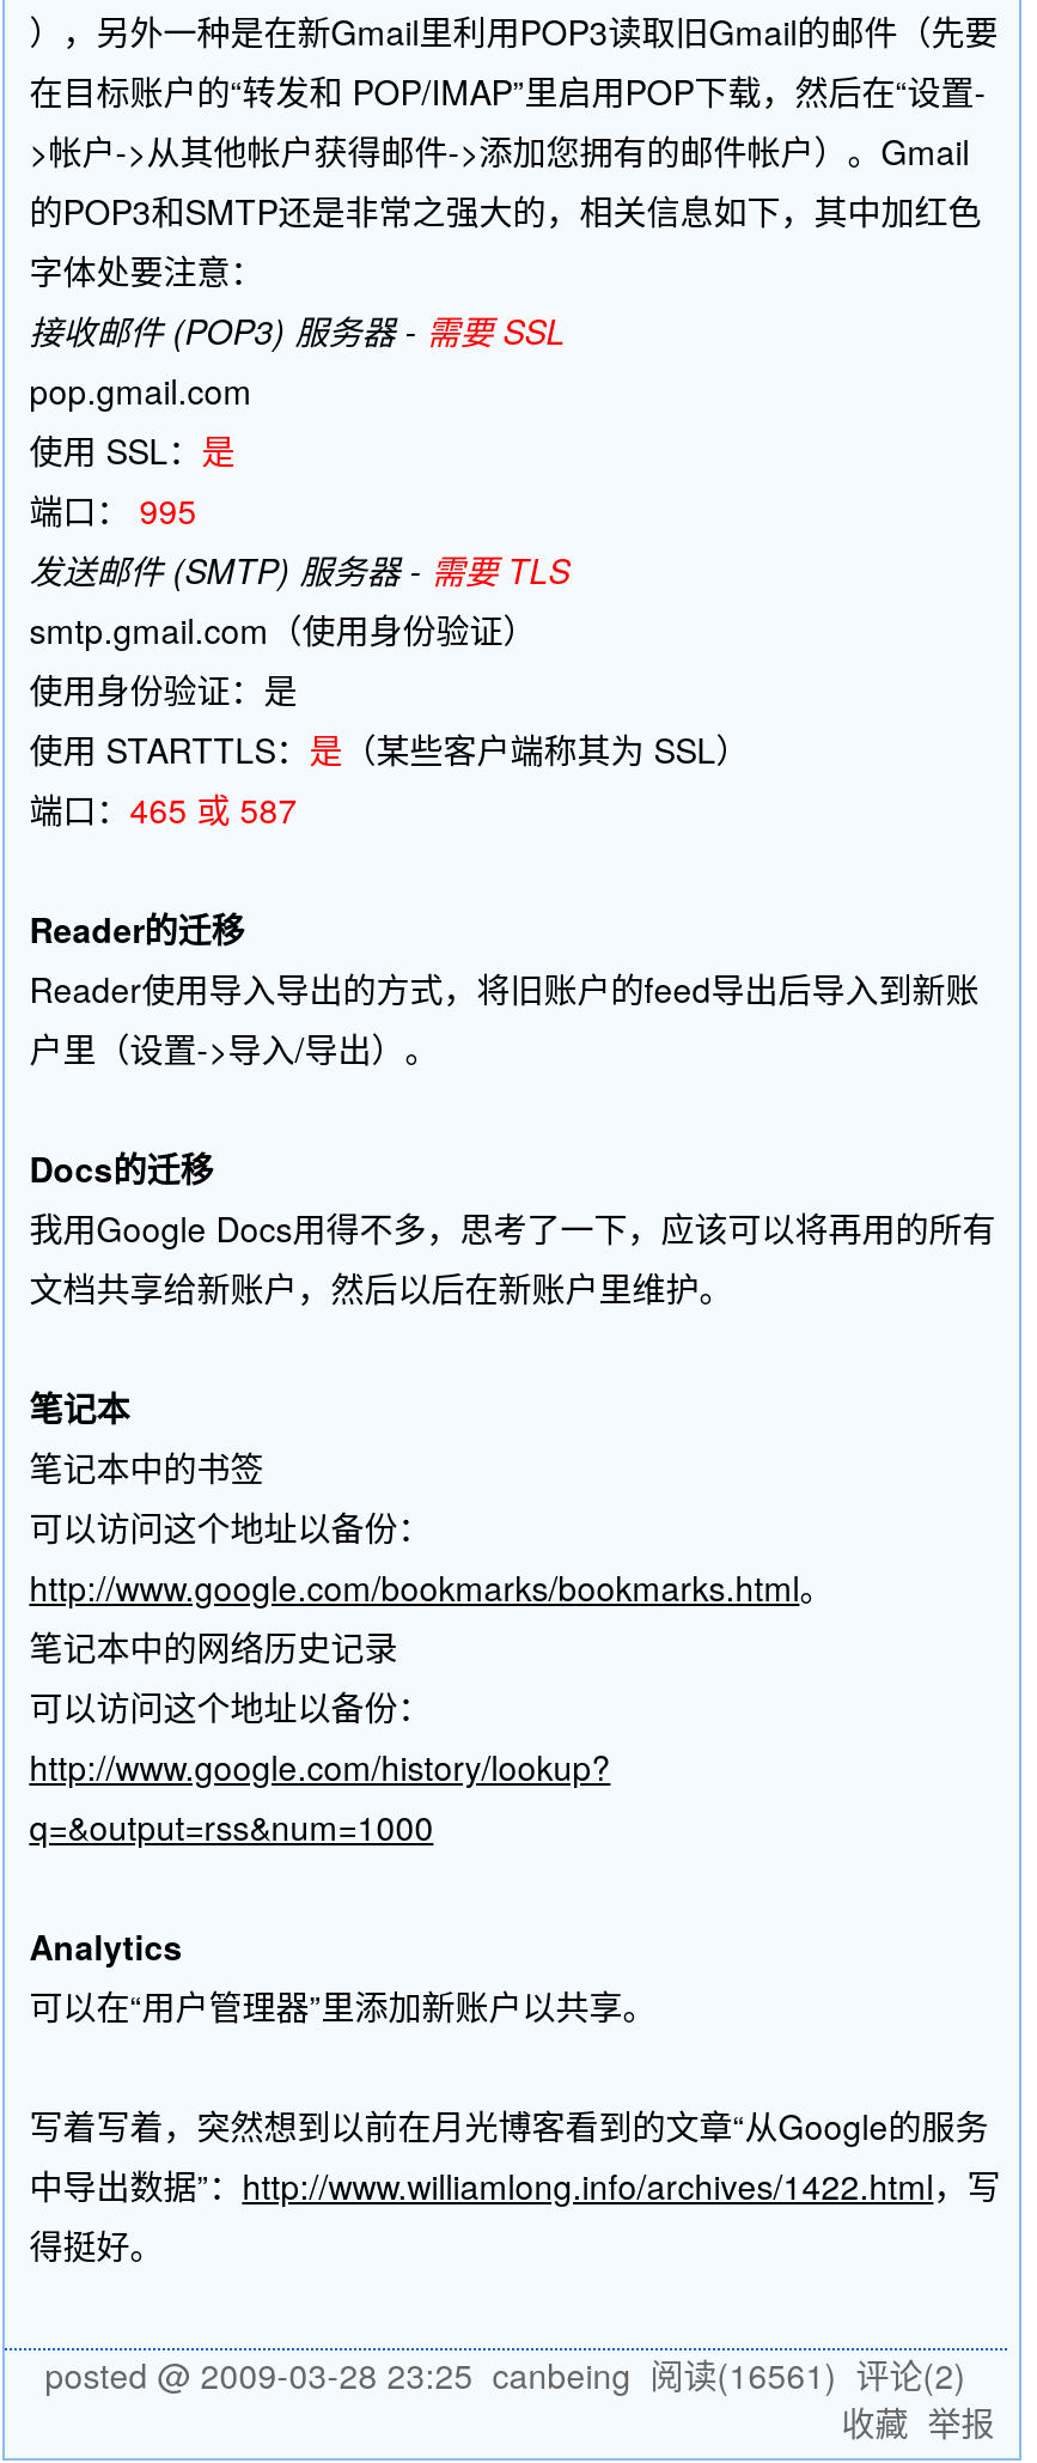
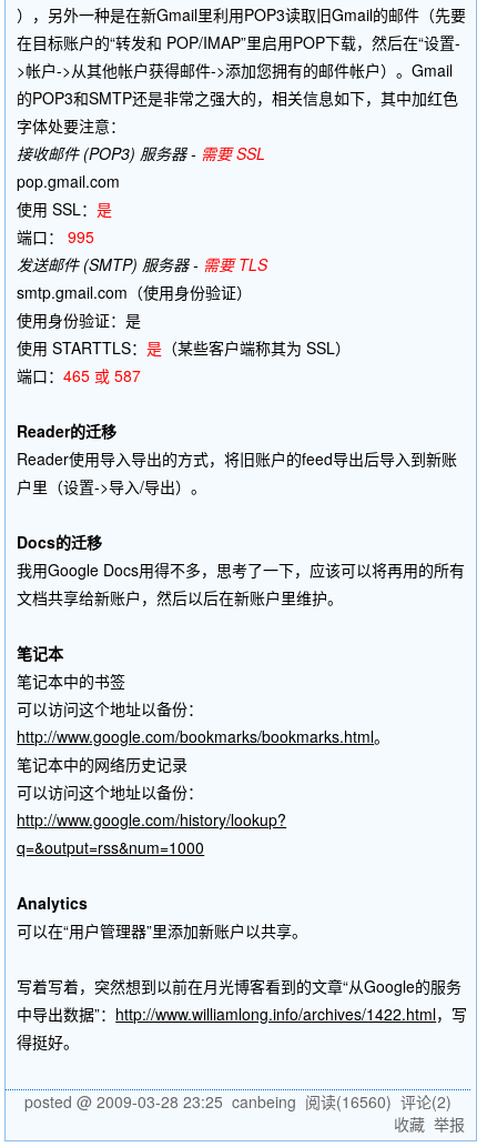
- posted @2009-03-28 23:25 canbeing阅读(16561) 评论(2)
+ posted @2009-03-28 23:25 canbeing阅读(16560) 评论(2)
